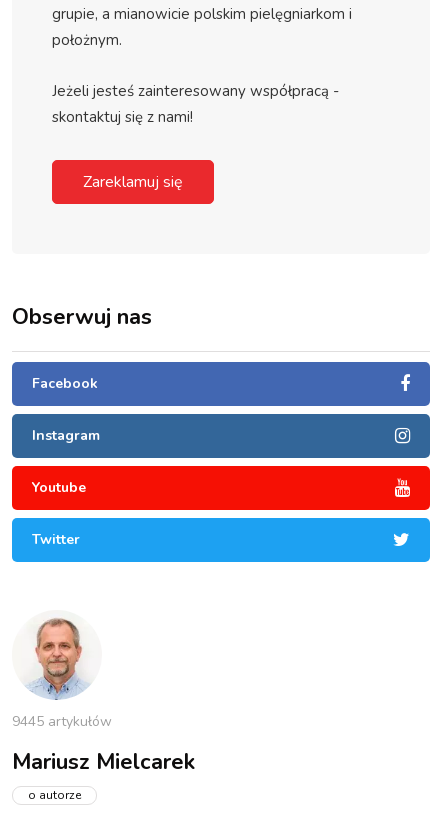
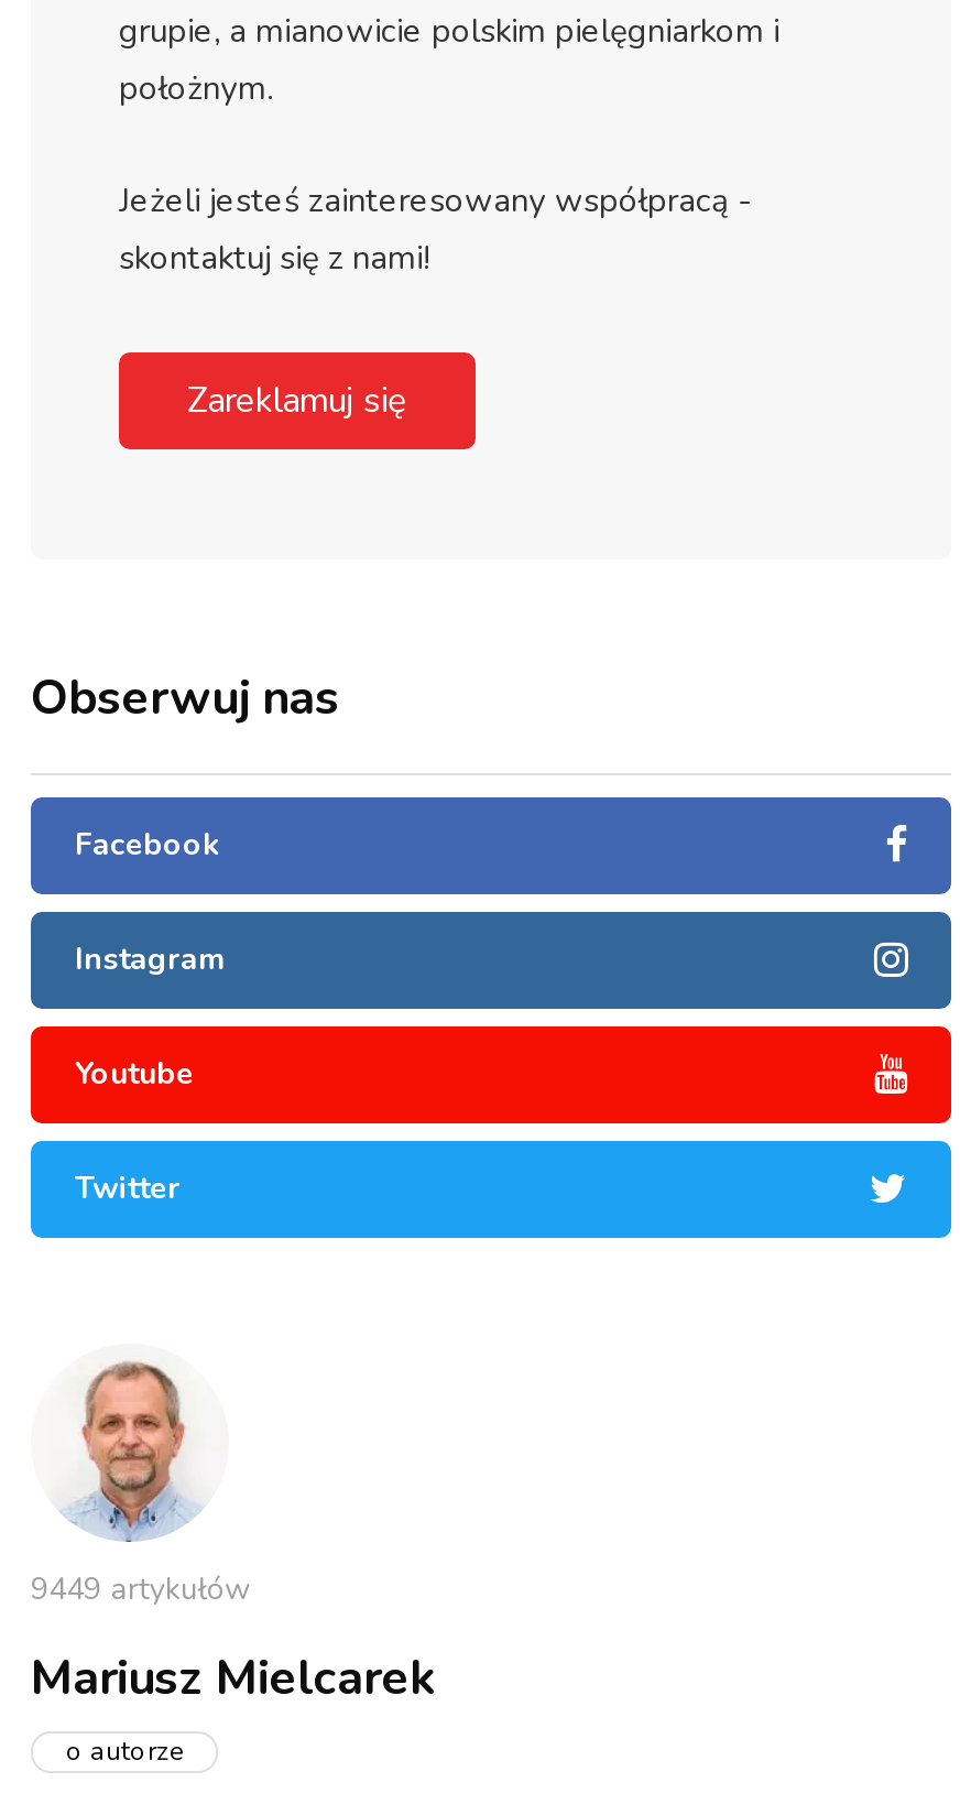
- 9445 artykułów
+ 9449 artykułów
